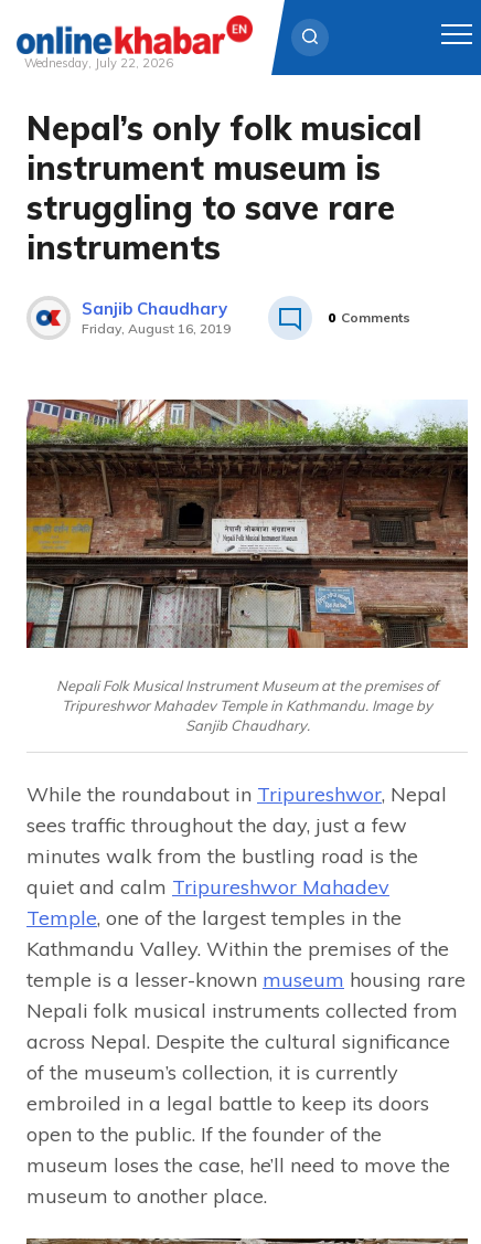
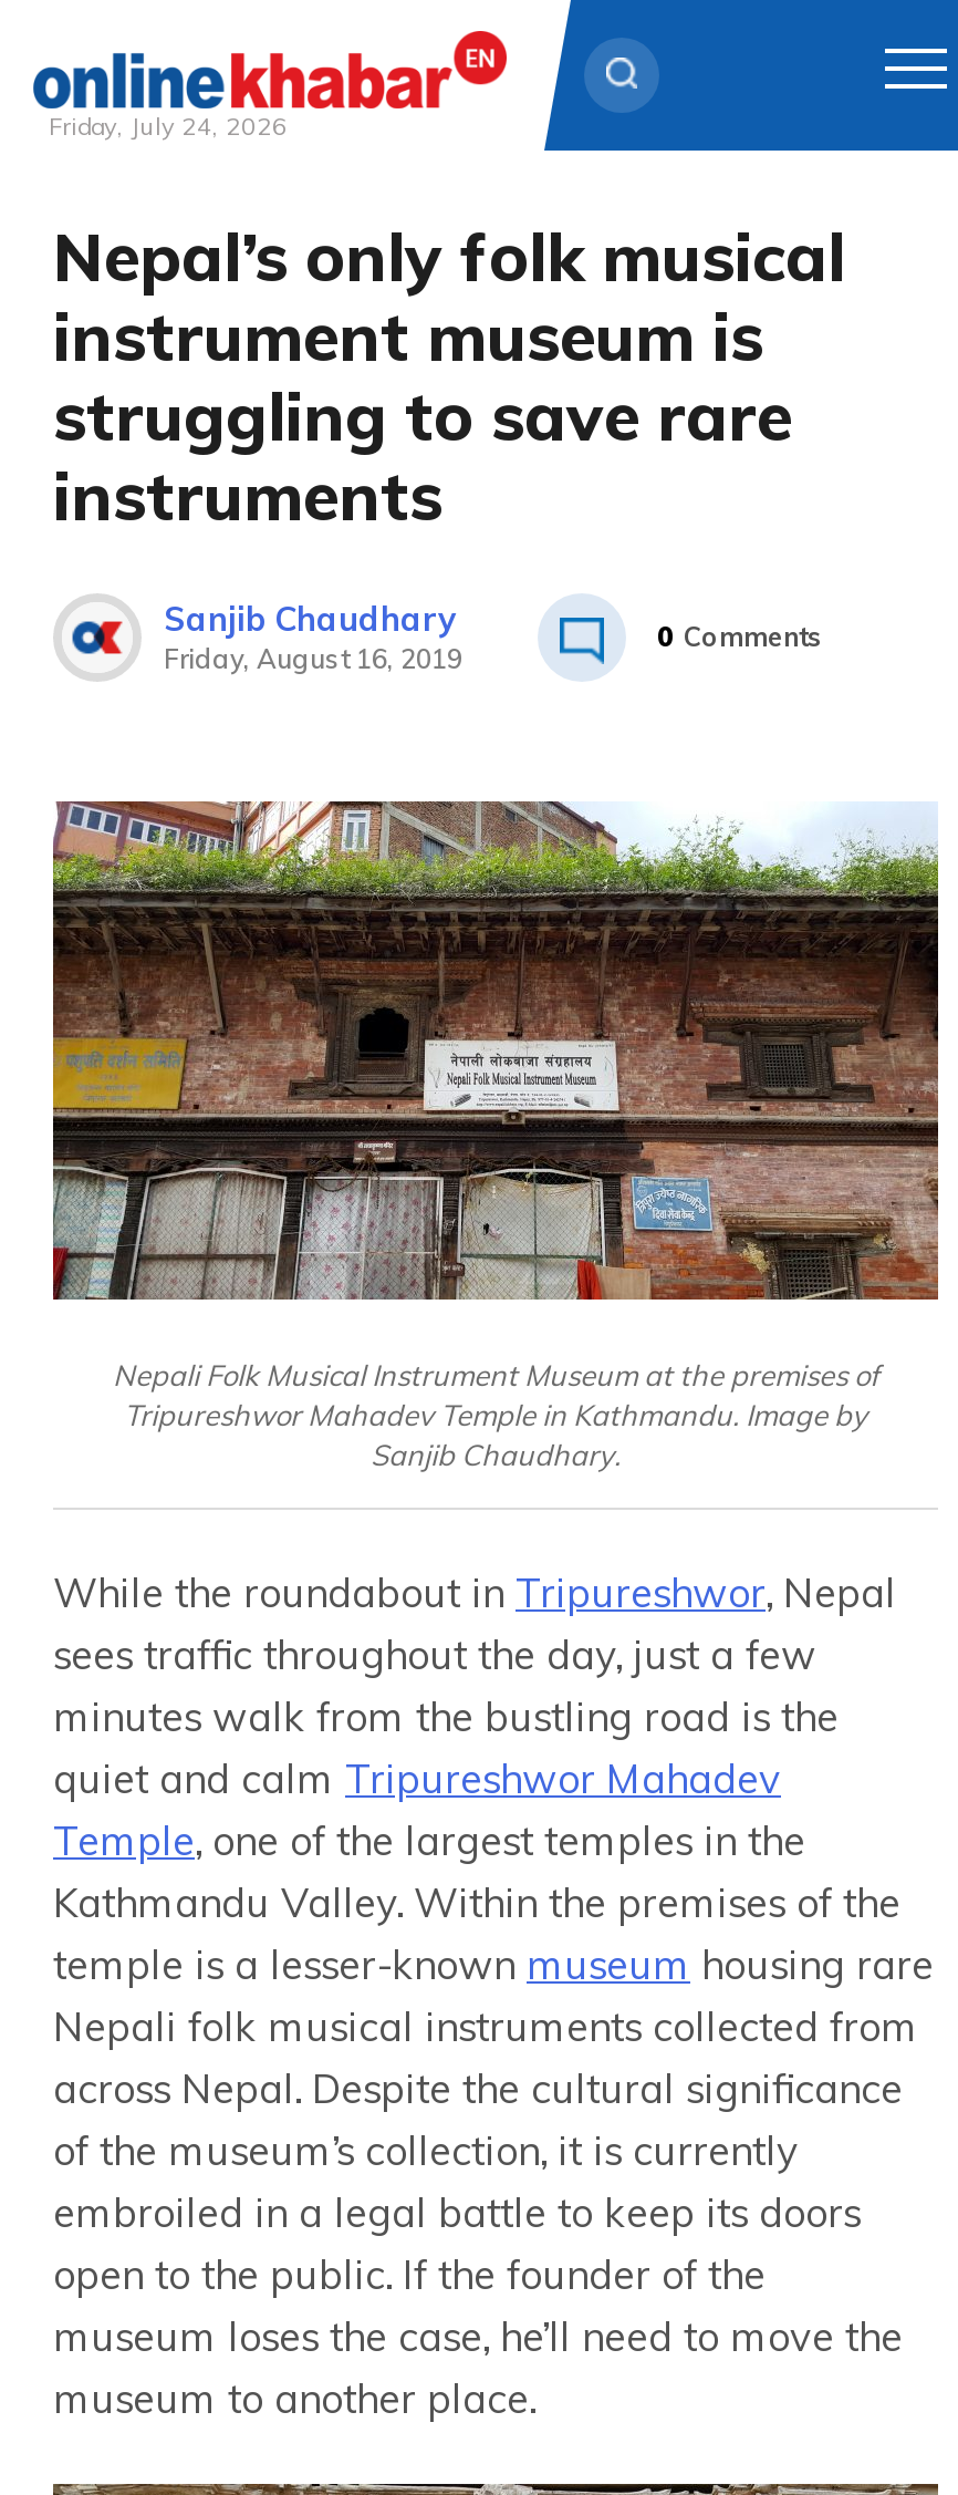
- Wednesday, July 22, 2026
+ Friday, July 24, 2026
